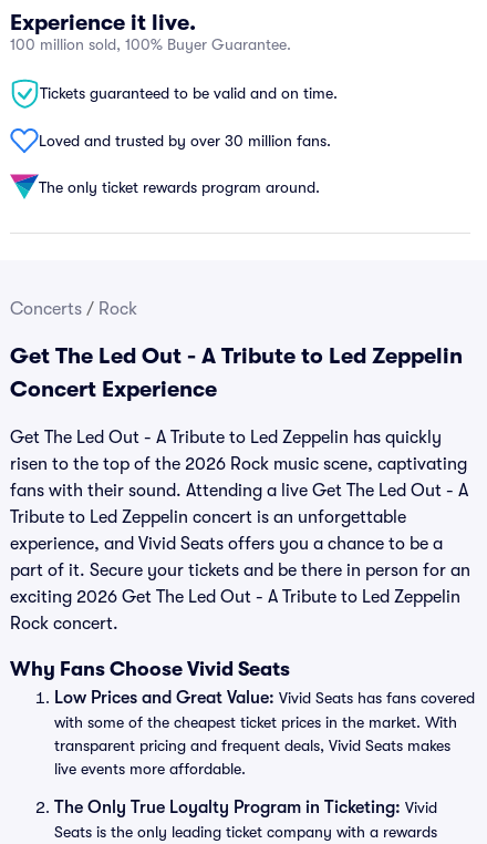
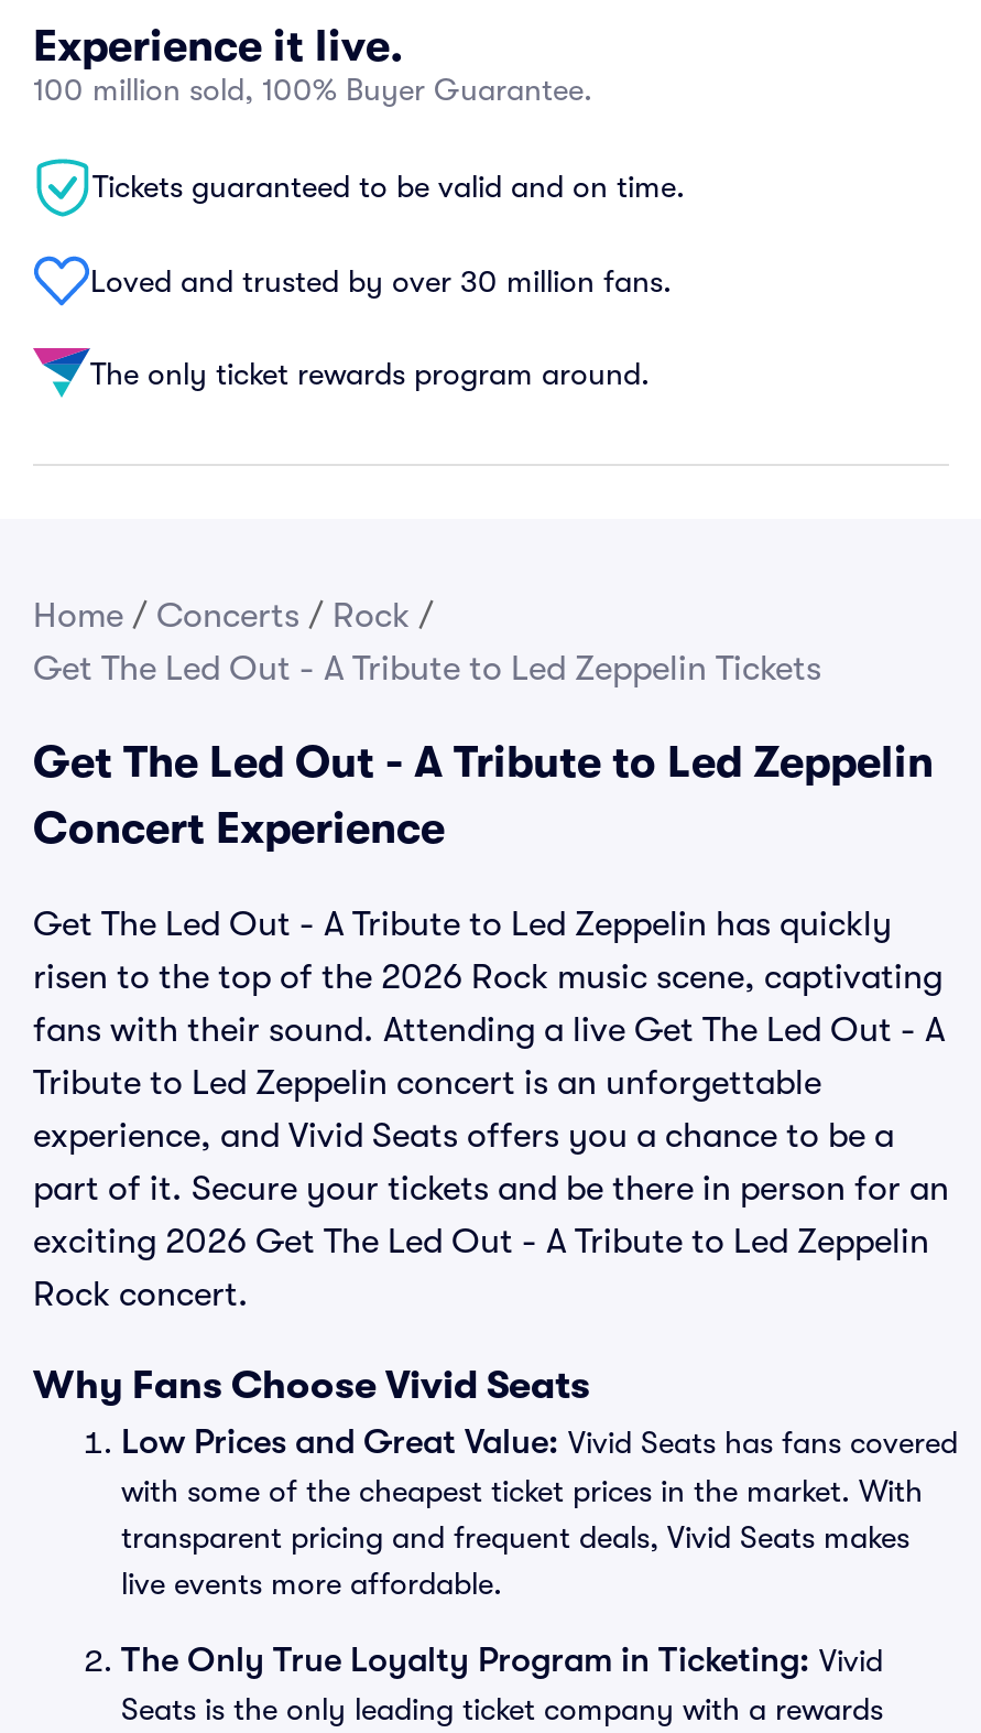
- Concerts / Rock
+ Home / Concerts / Rock /
+ Get The Led Out - A Tribute to Led Zeppelin Tickets
